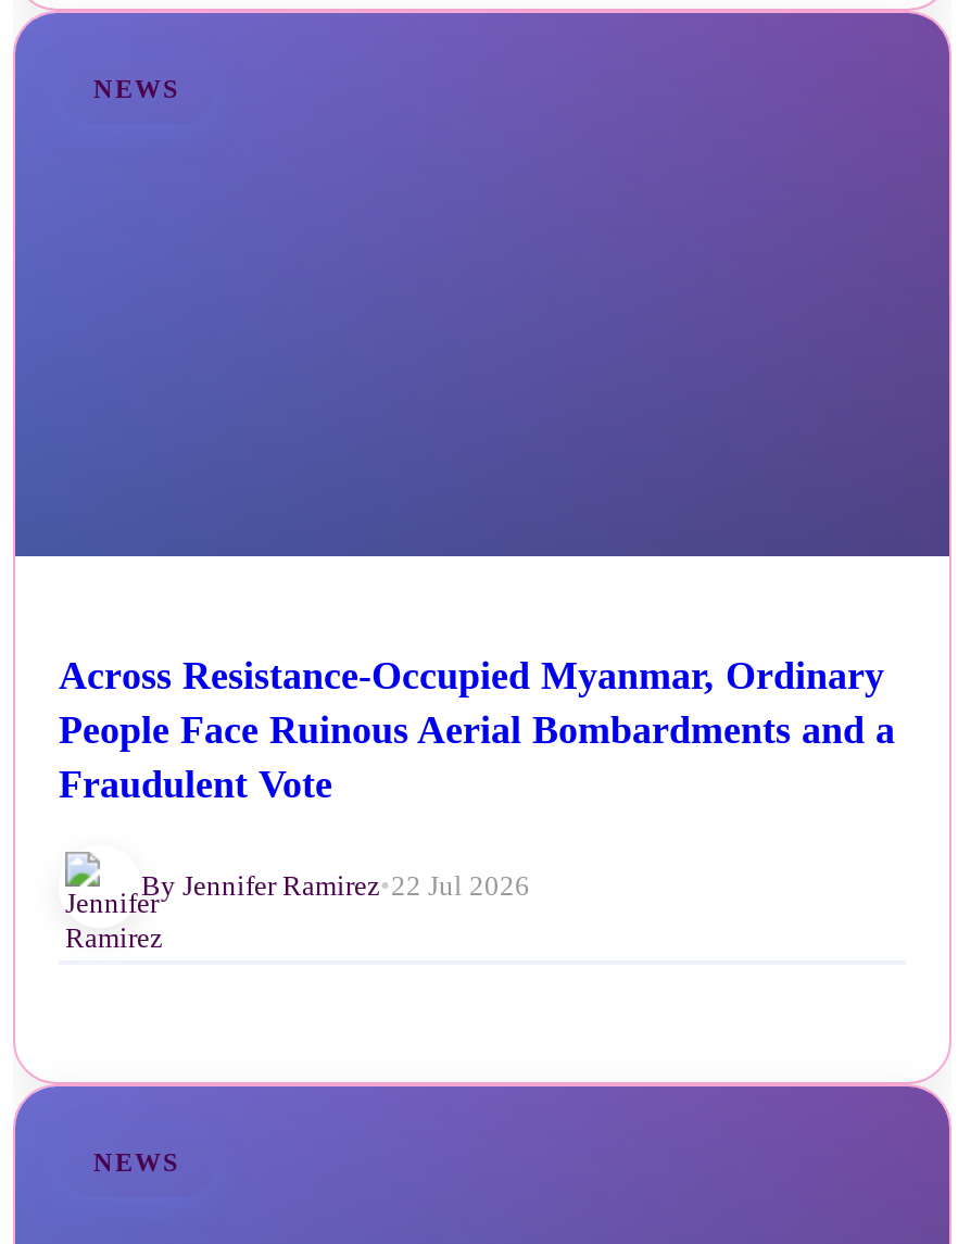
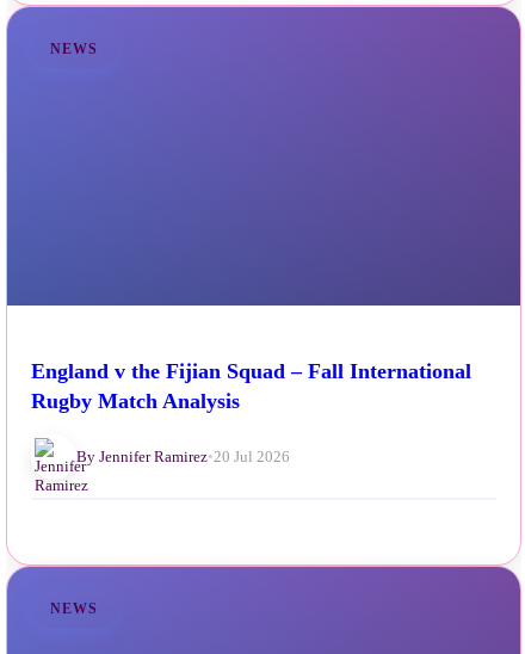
- Across Resistance-Occupied Myanmar, Ordinary
- People Face Ruinous Aerial Bombardments and a
- Fraudulent Vote
+ England v the Fijian Squad – Fall International
+ Rugby Match Analysis

- By Jennifer Ramirez • 22 Jul 2026
+ By Jennifer Ramirez • 20 Jul 2026
